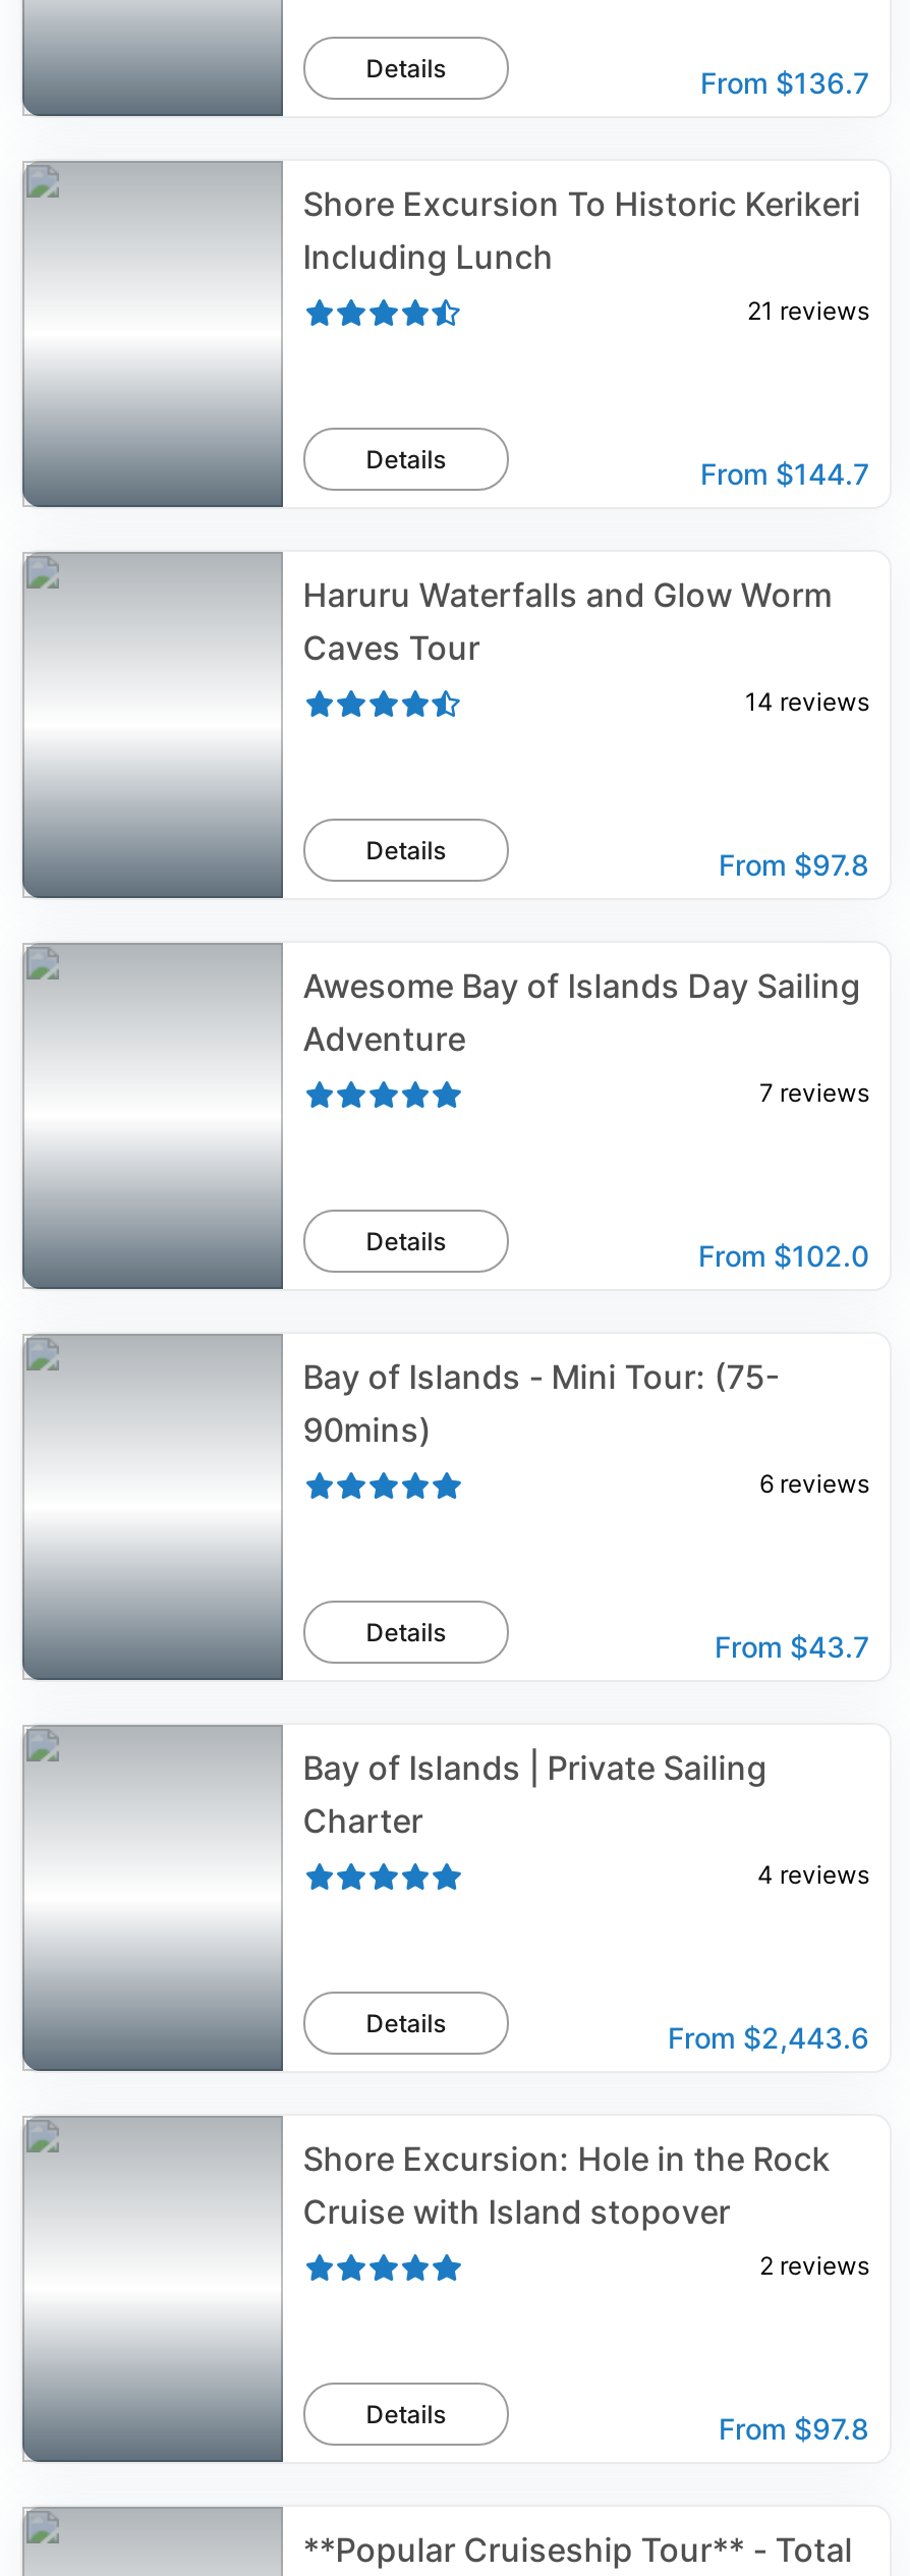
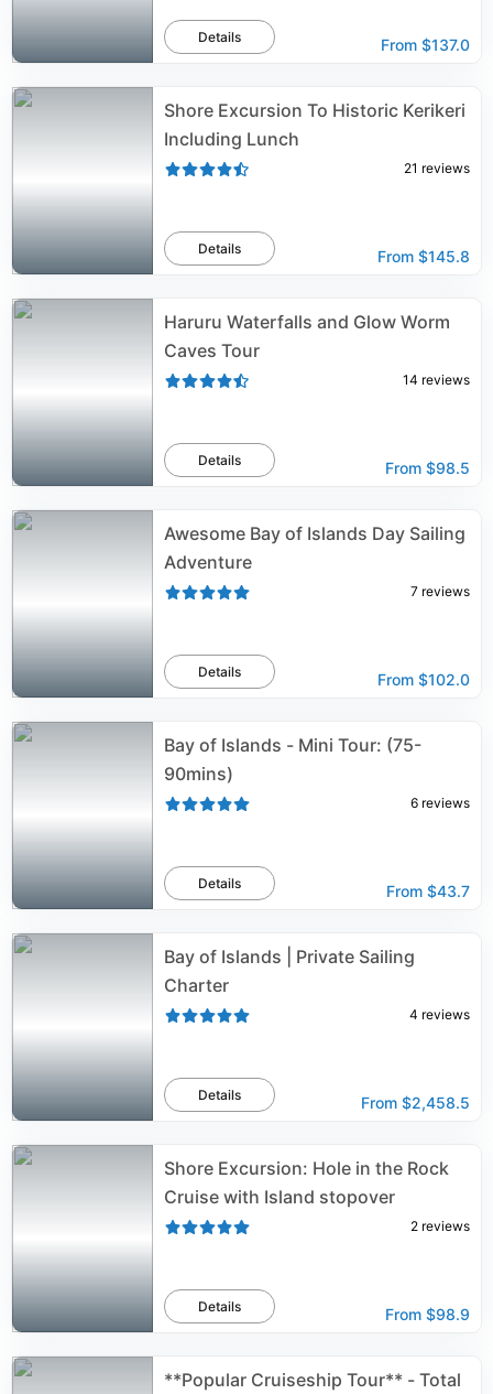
- From $136.7
+ From $137.0

- From $144.7
+ From $145.8

- From $97.8
+ From $98.5

- From $2,443.6
+ From $2,458.5

- From $97.8
+ From $98.9
